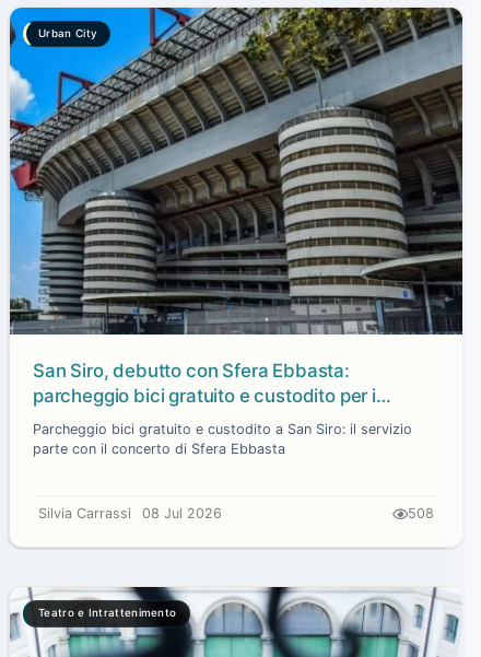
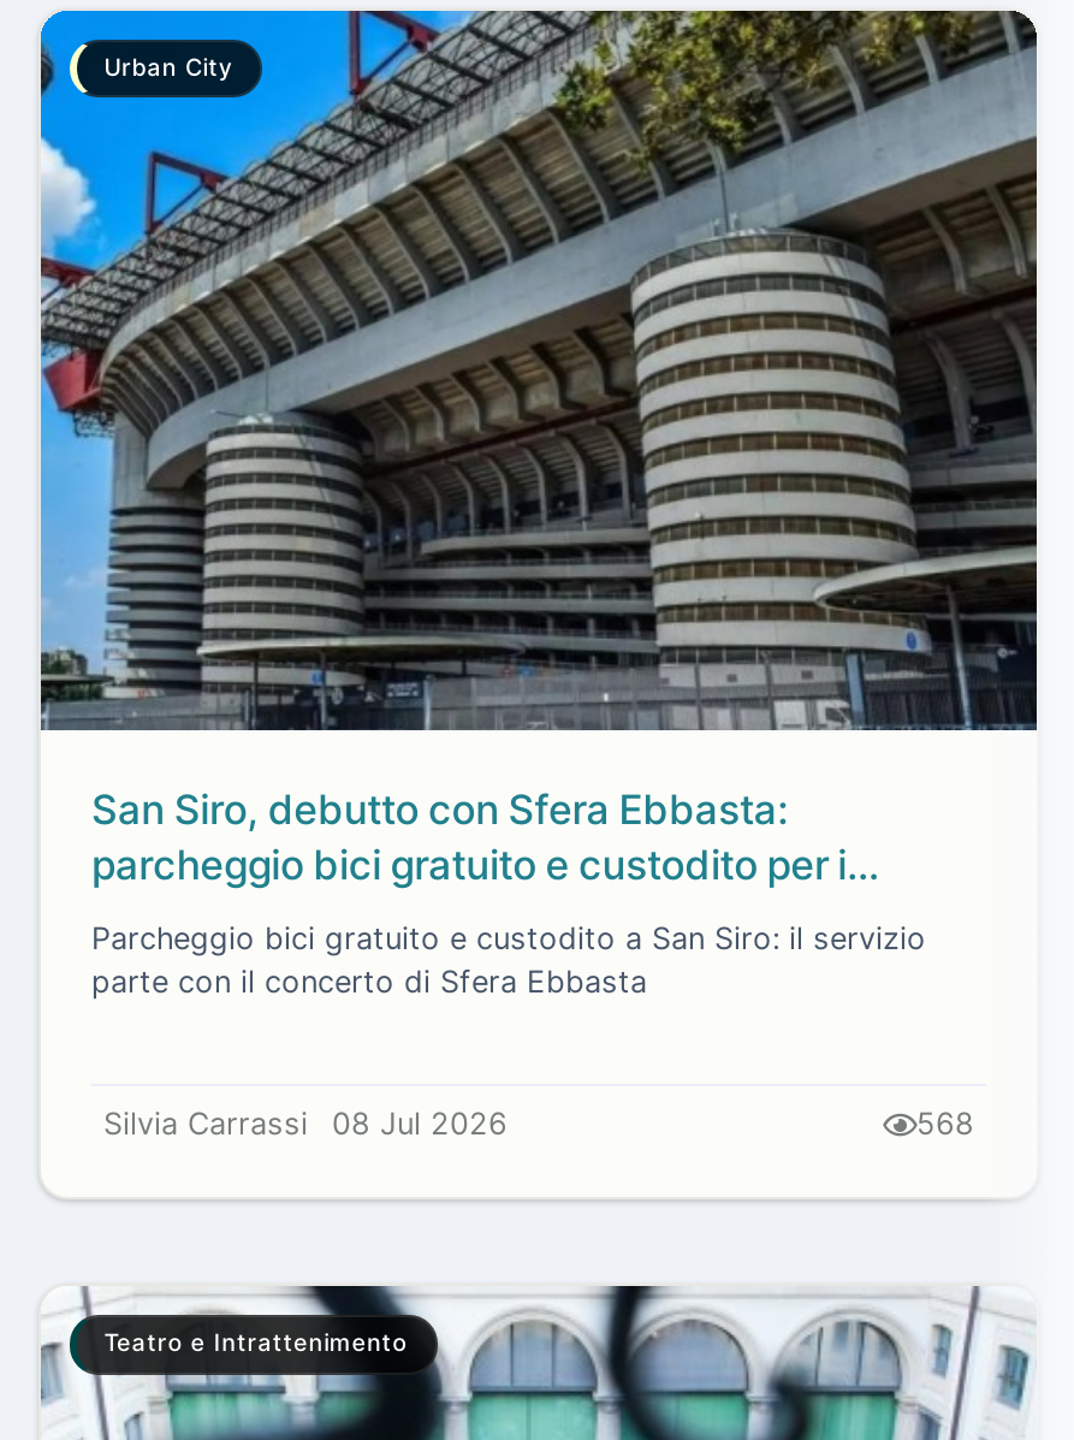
- 508
+ 568
